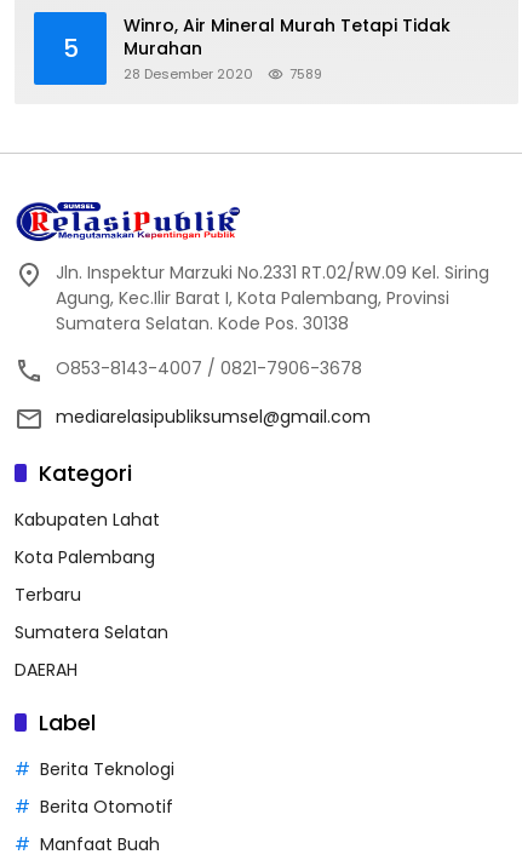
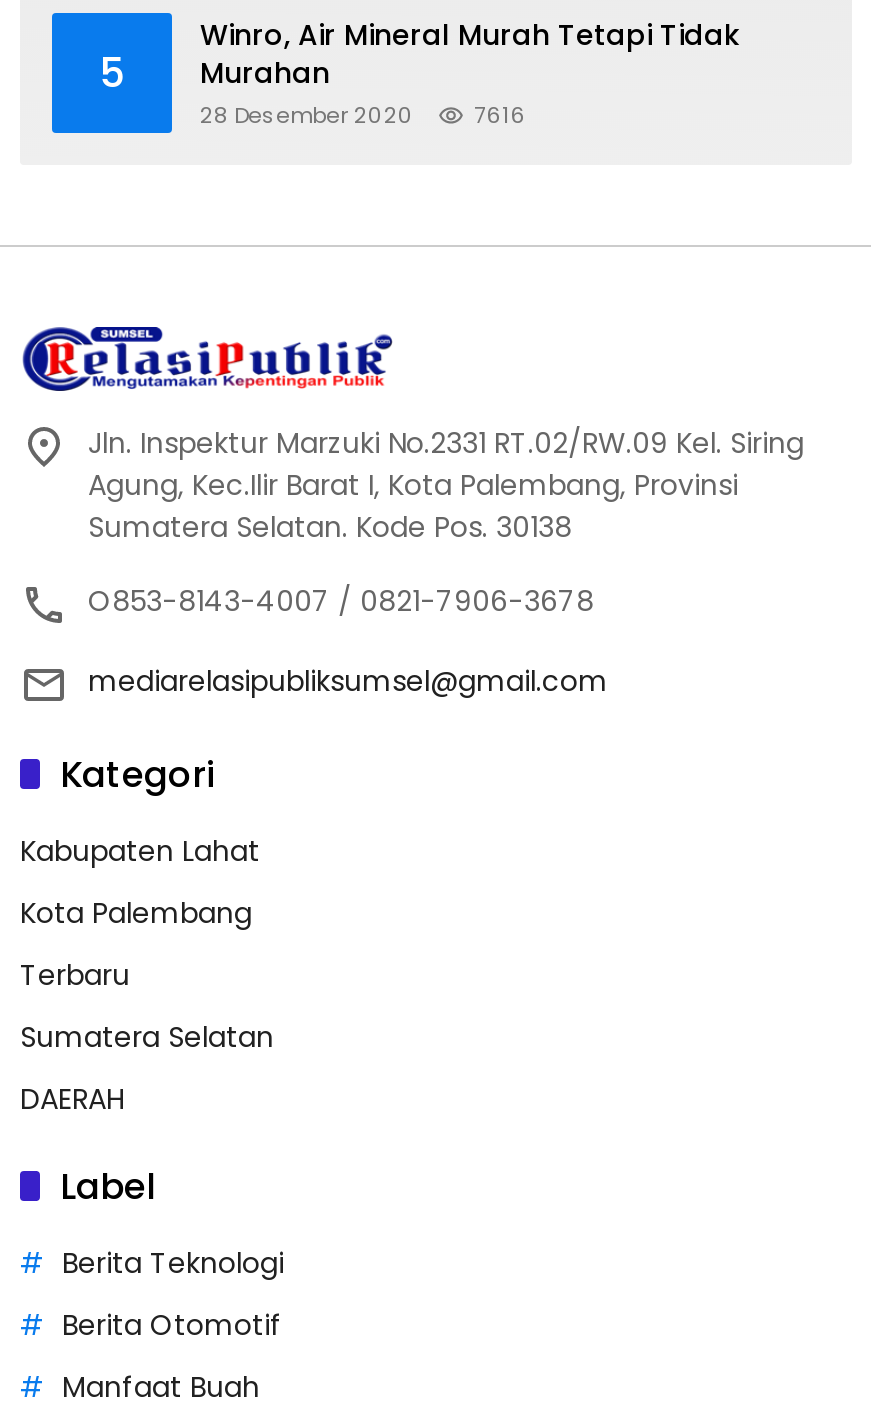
- 28 Desember 2020 7589
+ 28 Desember 2020 7616
